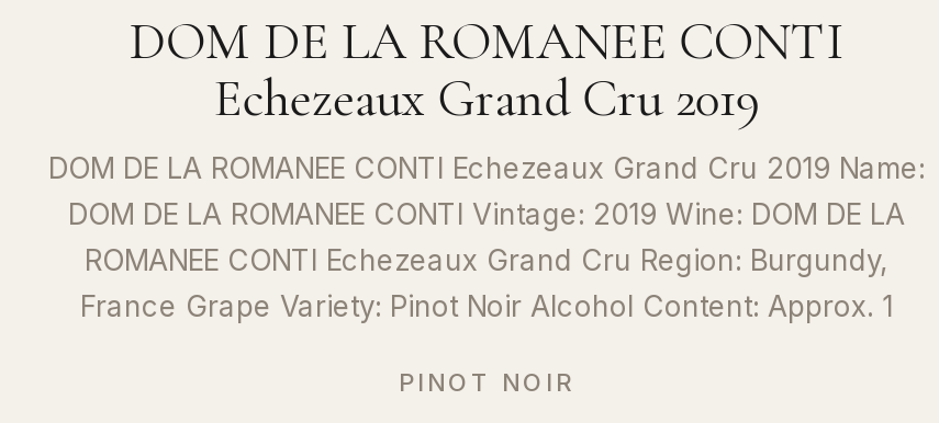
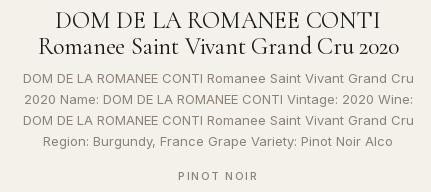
- Echezeaux Grand Cru 2019
- DOM DE LA ROMANEE CONTI Echezeaux Grand Cru 2019 Name:
- DOM DE LA ROMANEE CONTI Vintage: 2019 Wine: DOM DE LA
- ROMANEE CONTI Echezeaux Grand Cru Region: Burgundy,
- France Grape Variety: Pinot Noir Alcohol Content: Approx. 1
+ Romanee Saint Vivant Grand Cru 2020
+ DOM DE LA ROMANEE CONTI Romanee Saint Vivant Grand Cru
+ 2020 Name: DOM DE LA ROMANEE CONTI Vintage: 2020 Wine:
+ DOM DE LA ROMANEE CONTI Romanee Saint Vivant Grand Cru
+ Region: Burgundy, France Grape Variety: Pinot Noir Alco
